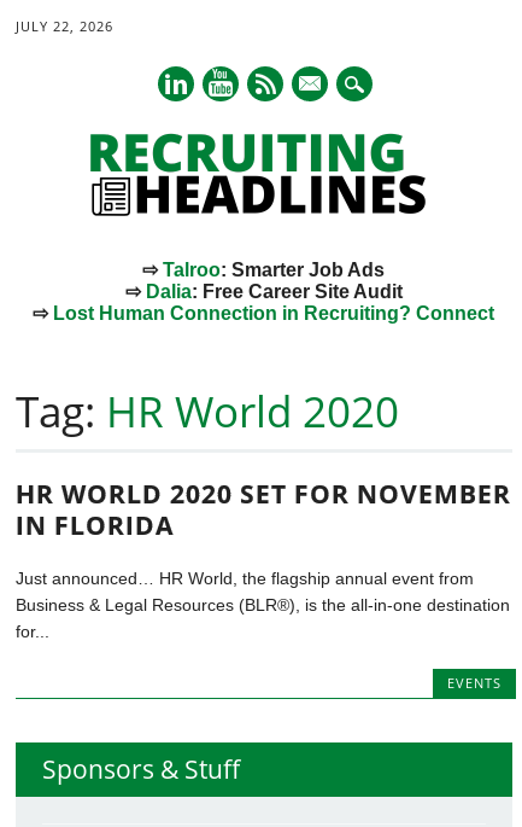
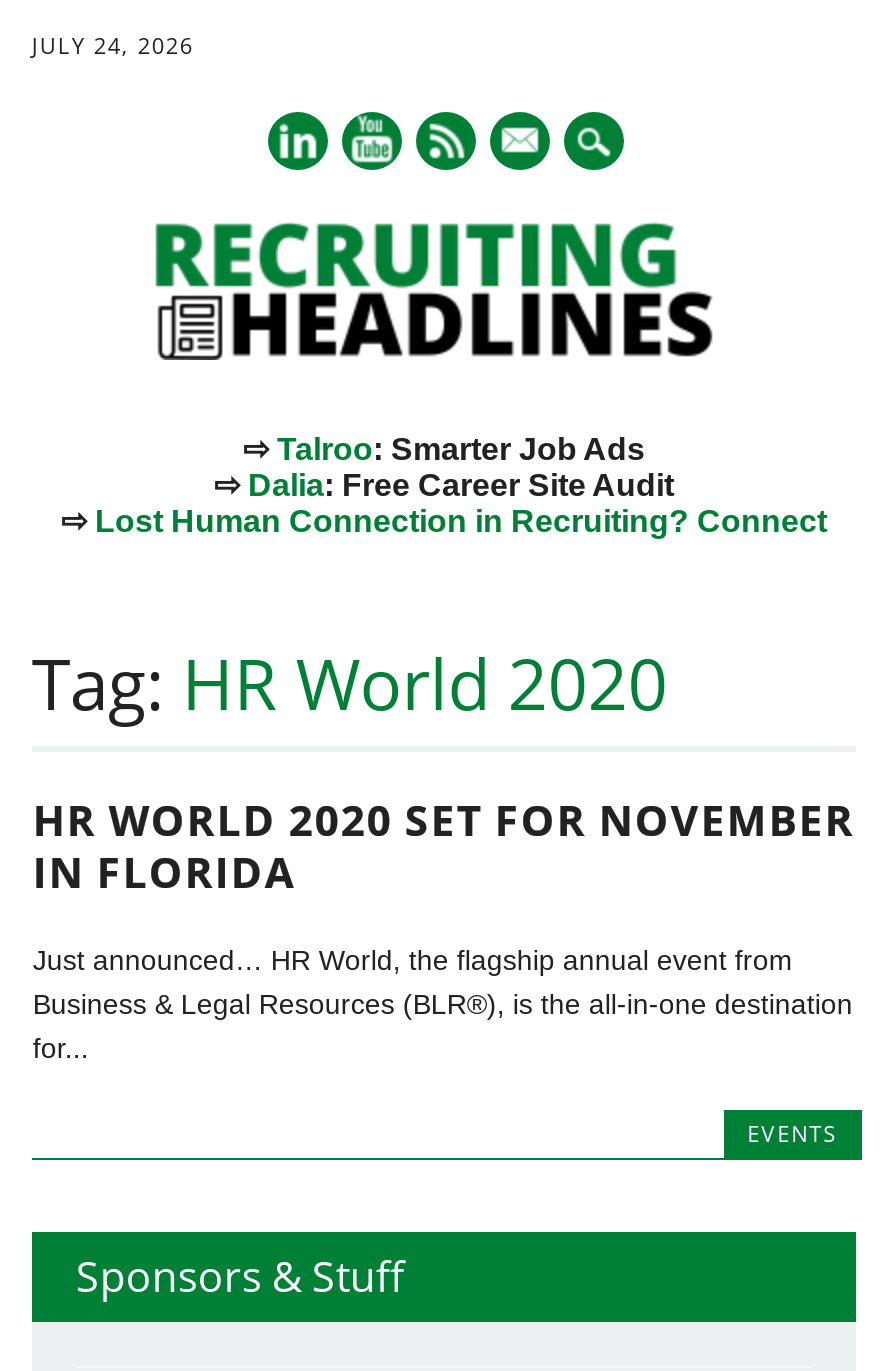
- JULY 22, 2026
+ JULY 24, 2026
